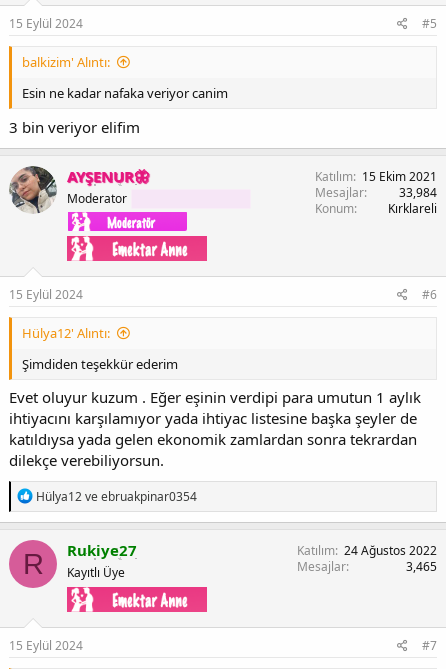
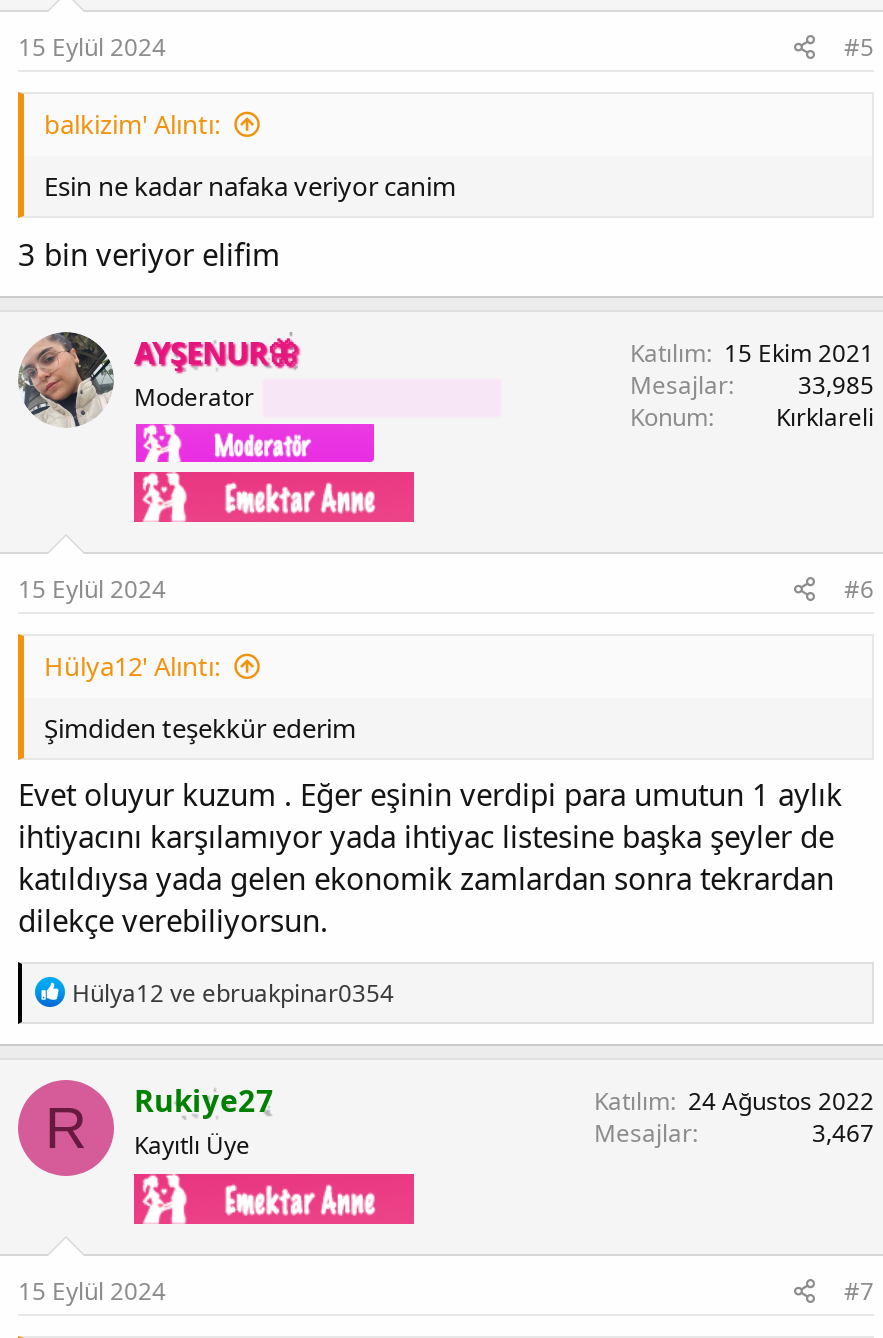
- 33,984
+ 33,985

- 3,465
+ 3,467
